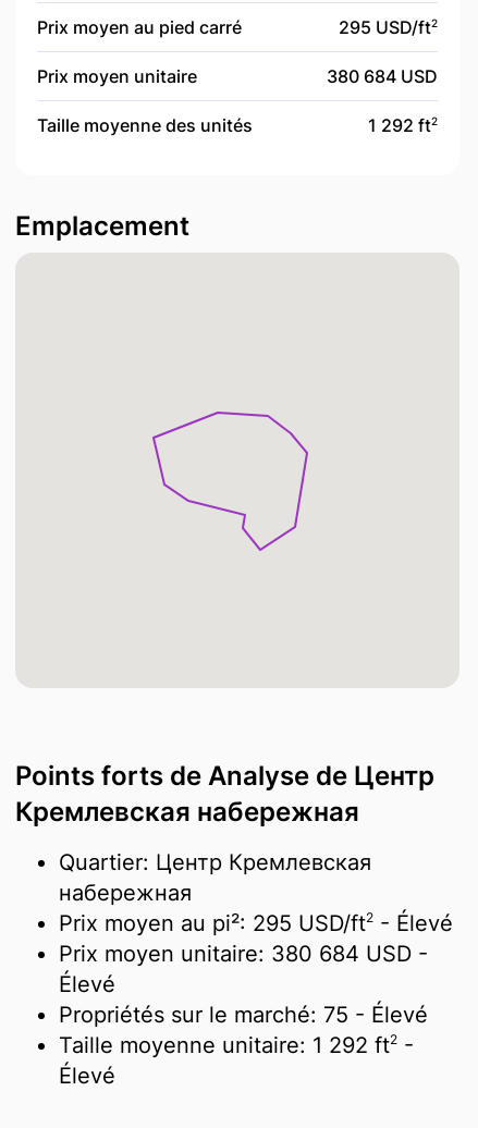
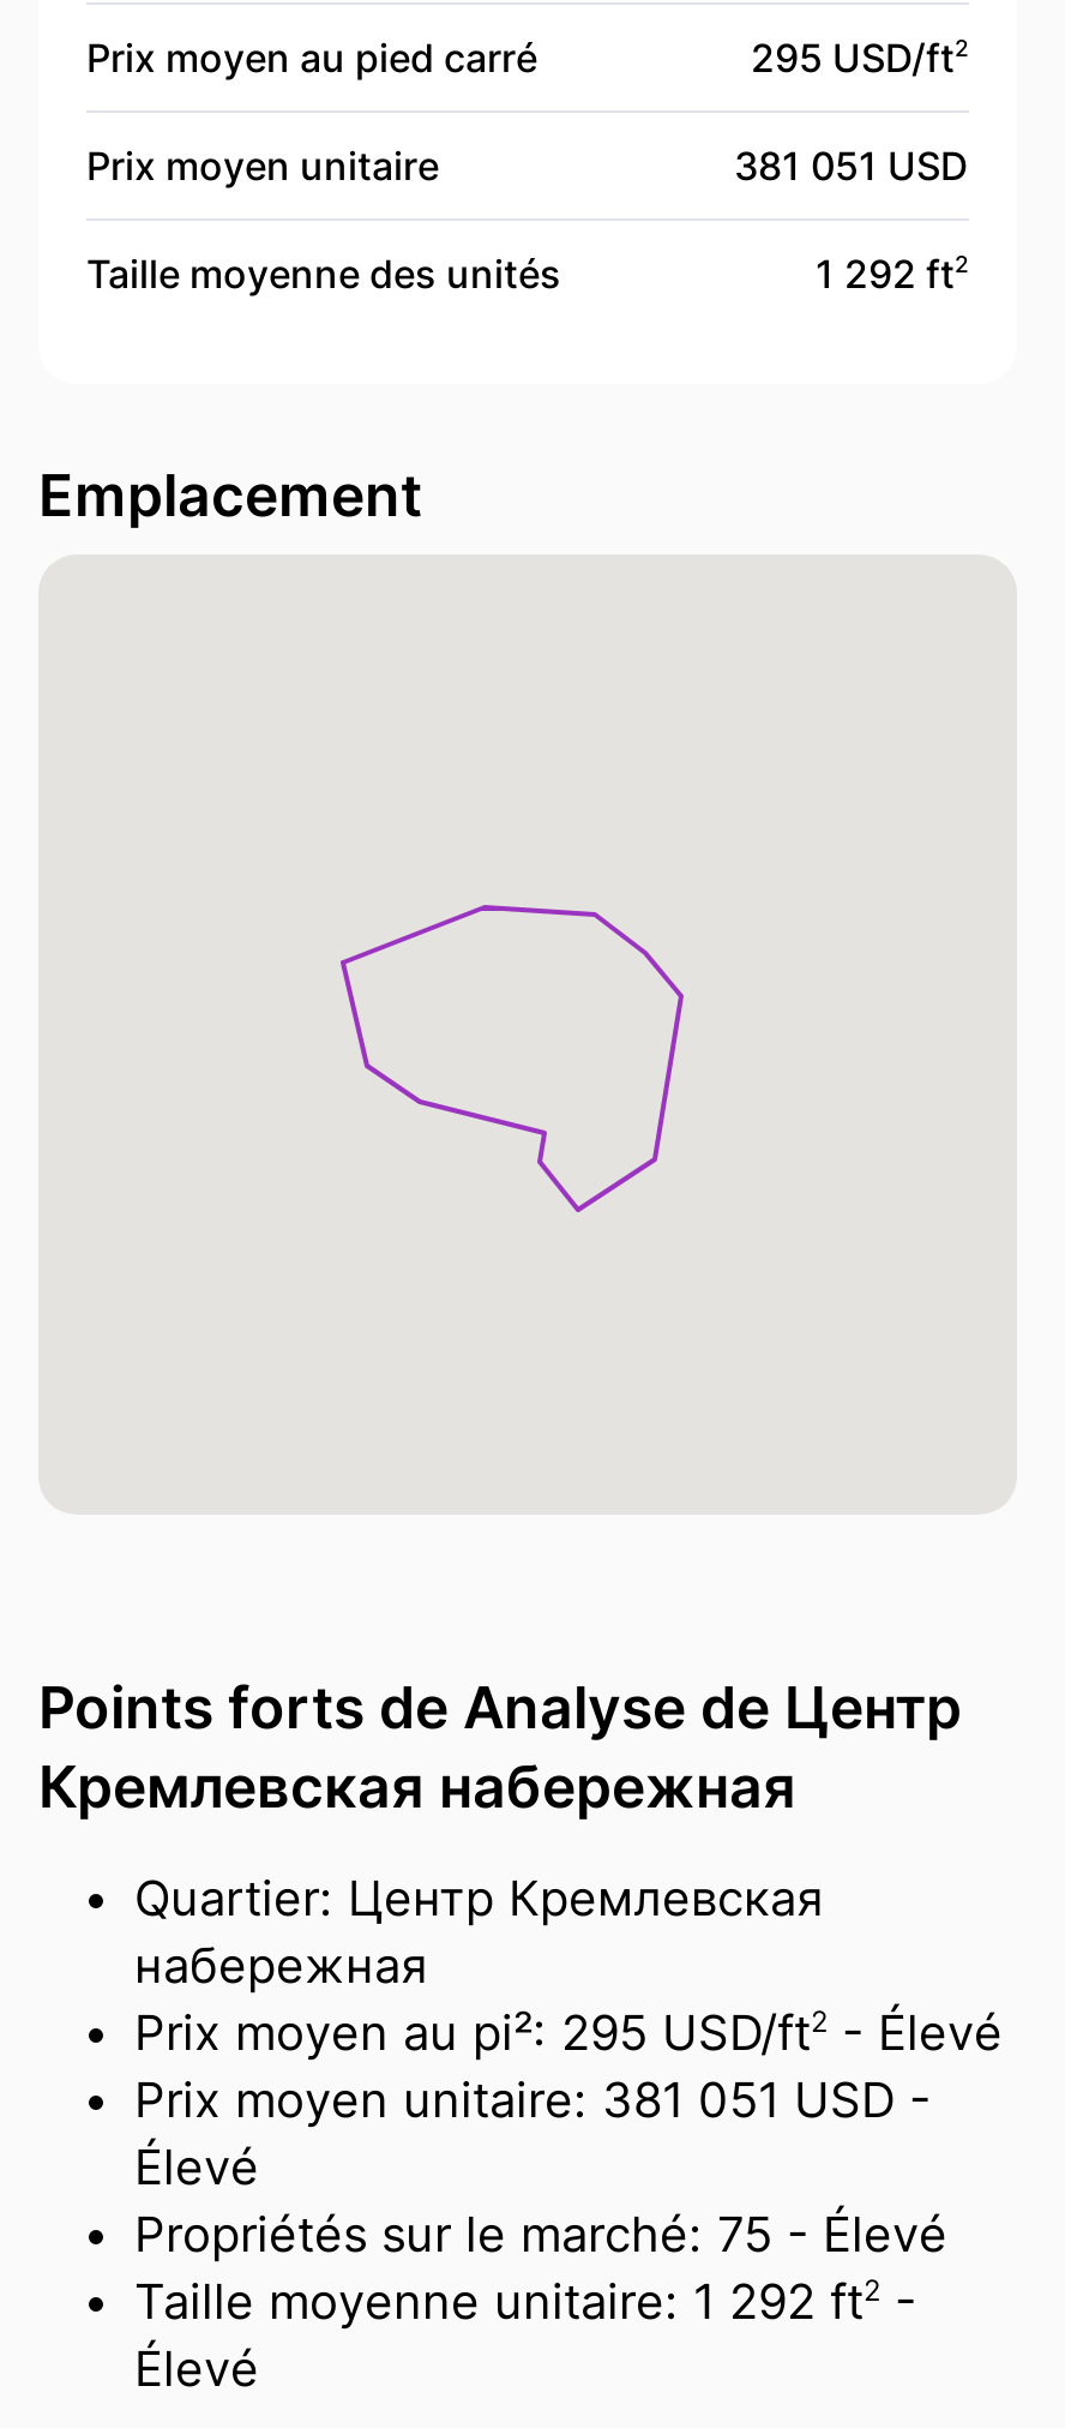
- 380 684 USD
+ 381 051 USD

- Prix moyen unitaire: 380 684 USD -
+ Prix moyen unitaire: 381 051 USD -
